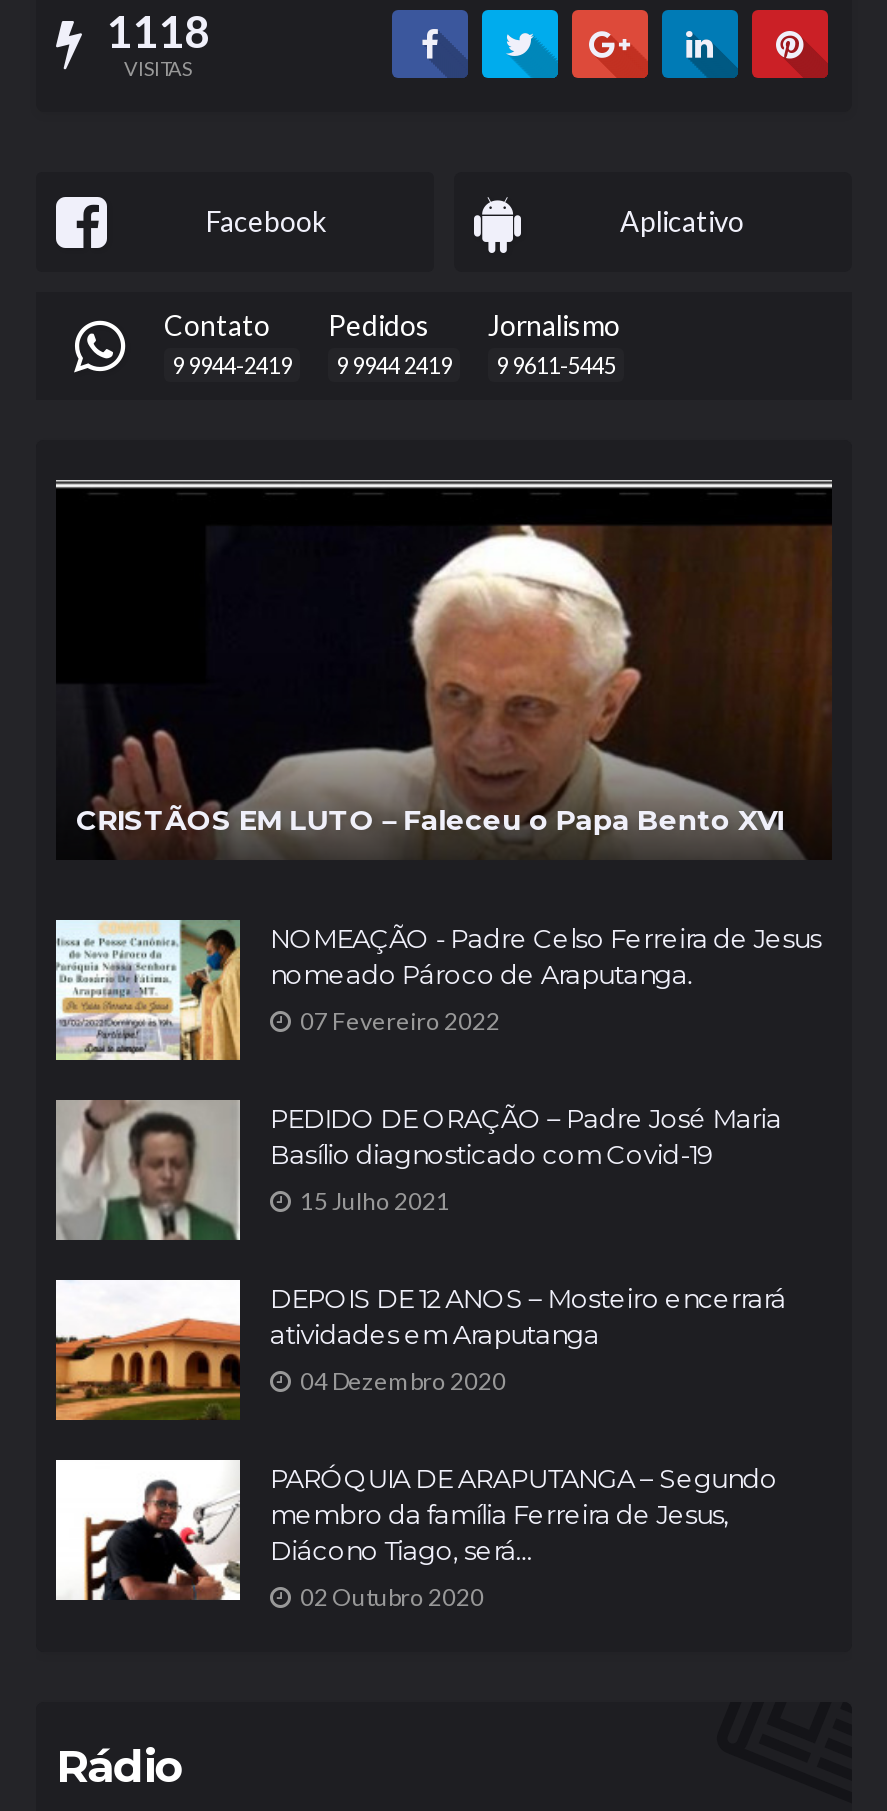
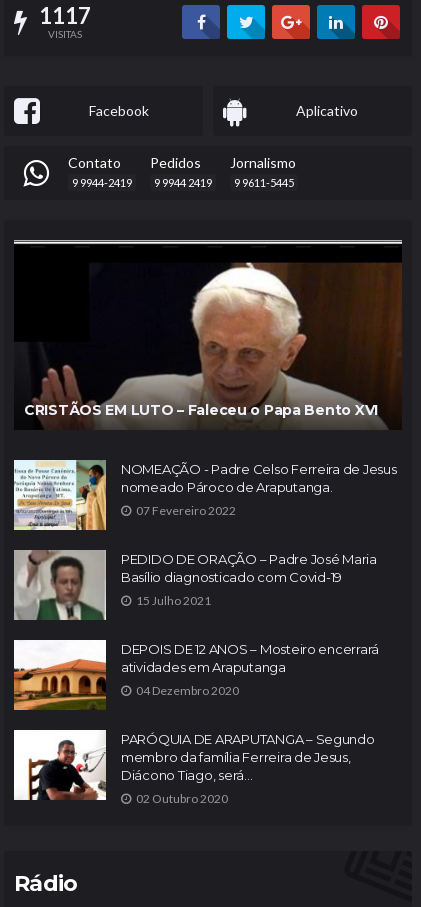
- 1118
+ 1117
